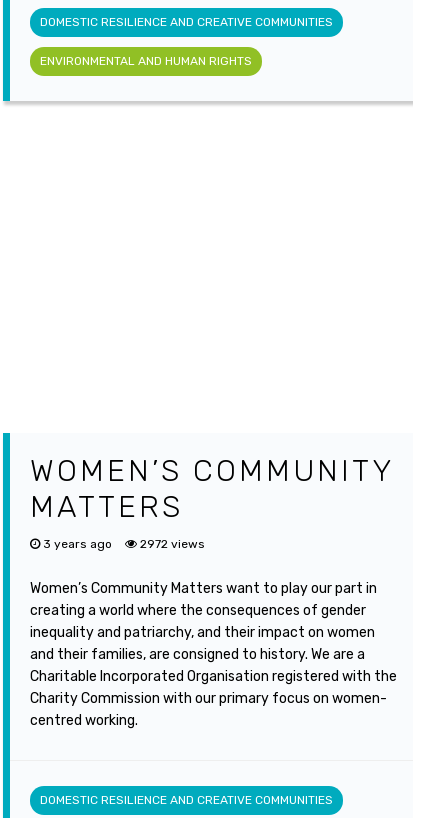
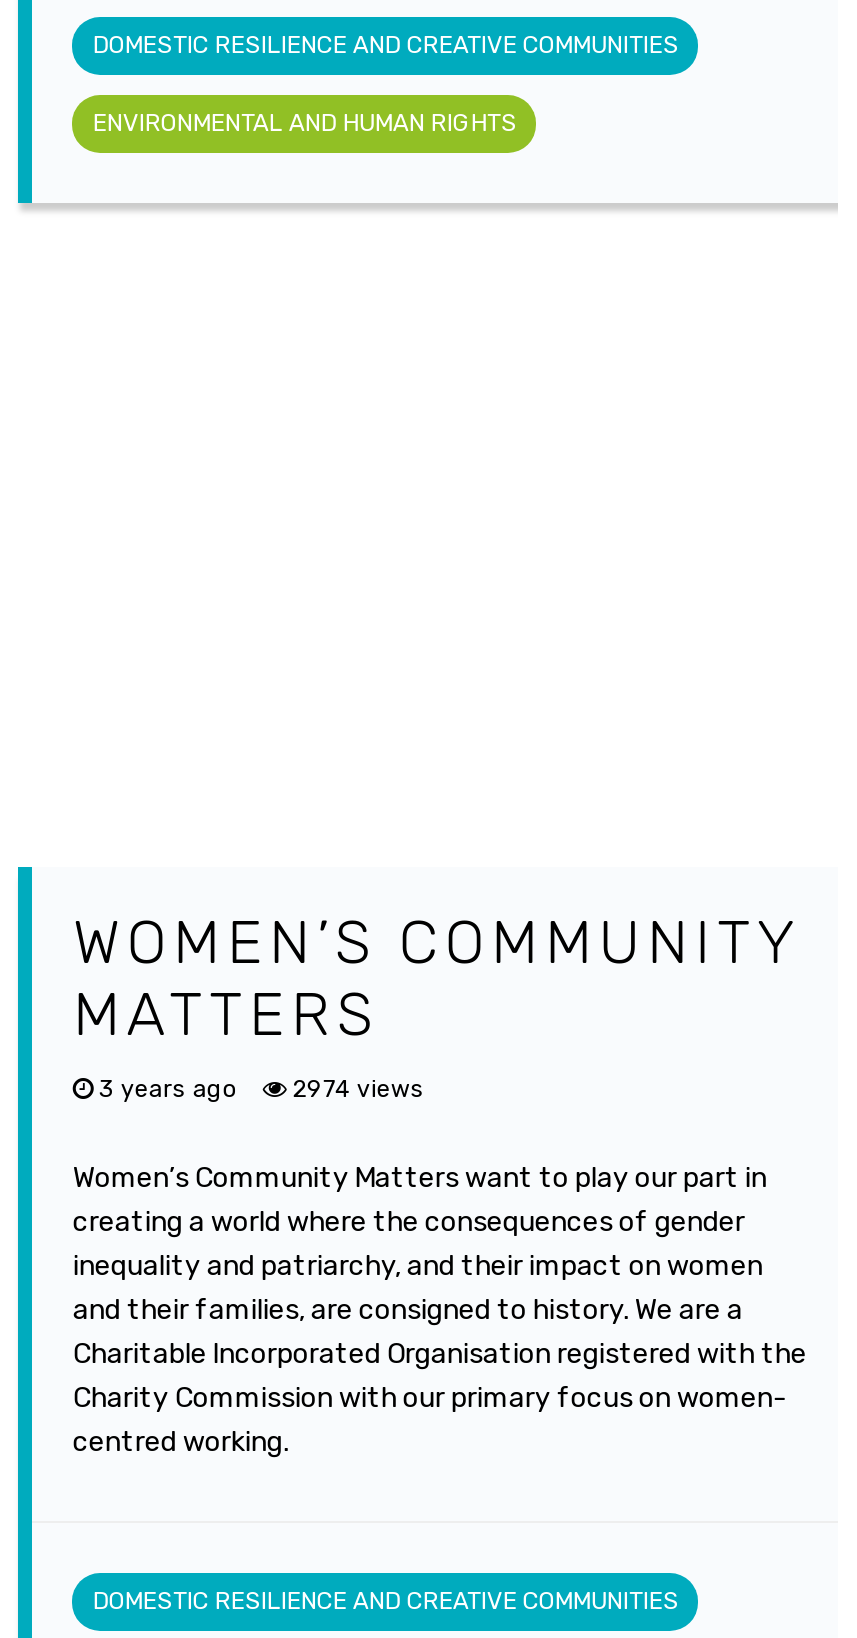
- 3 years ago 2972 views
+ 3 years ago 2974 views
